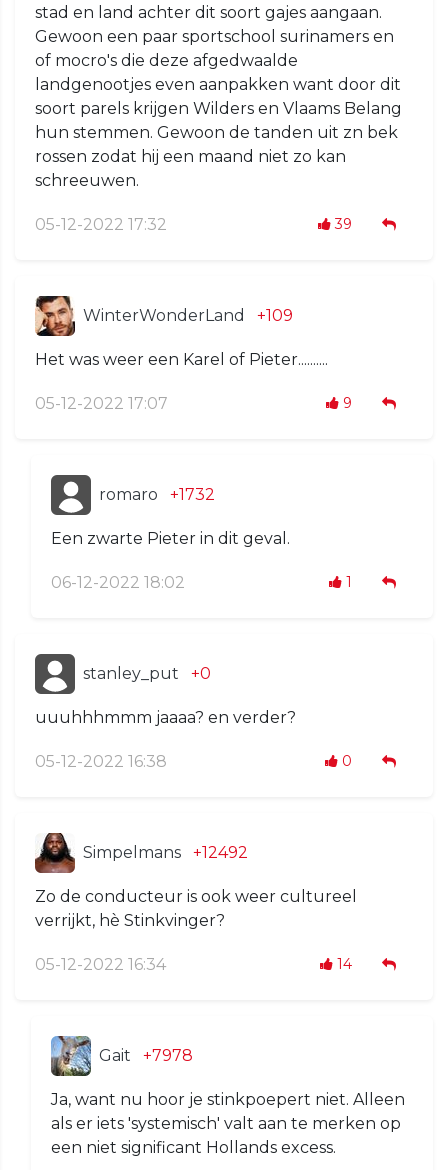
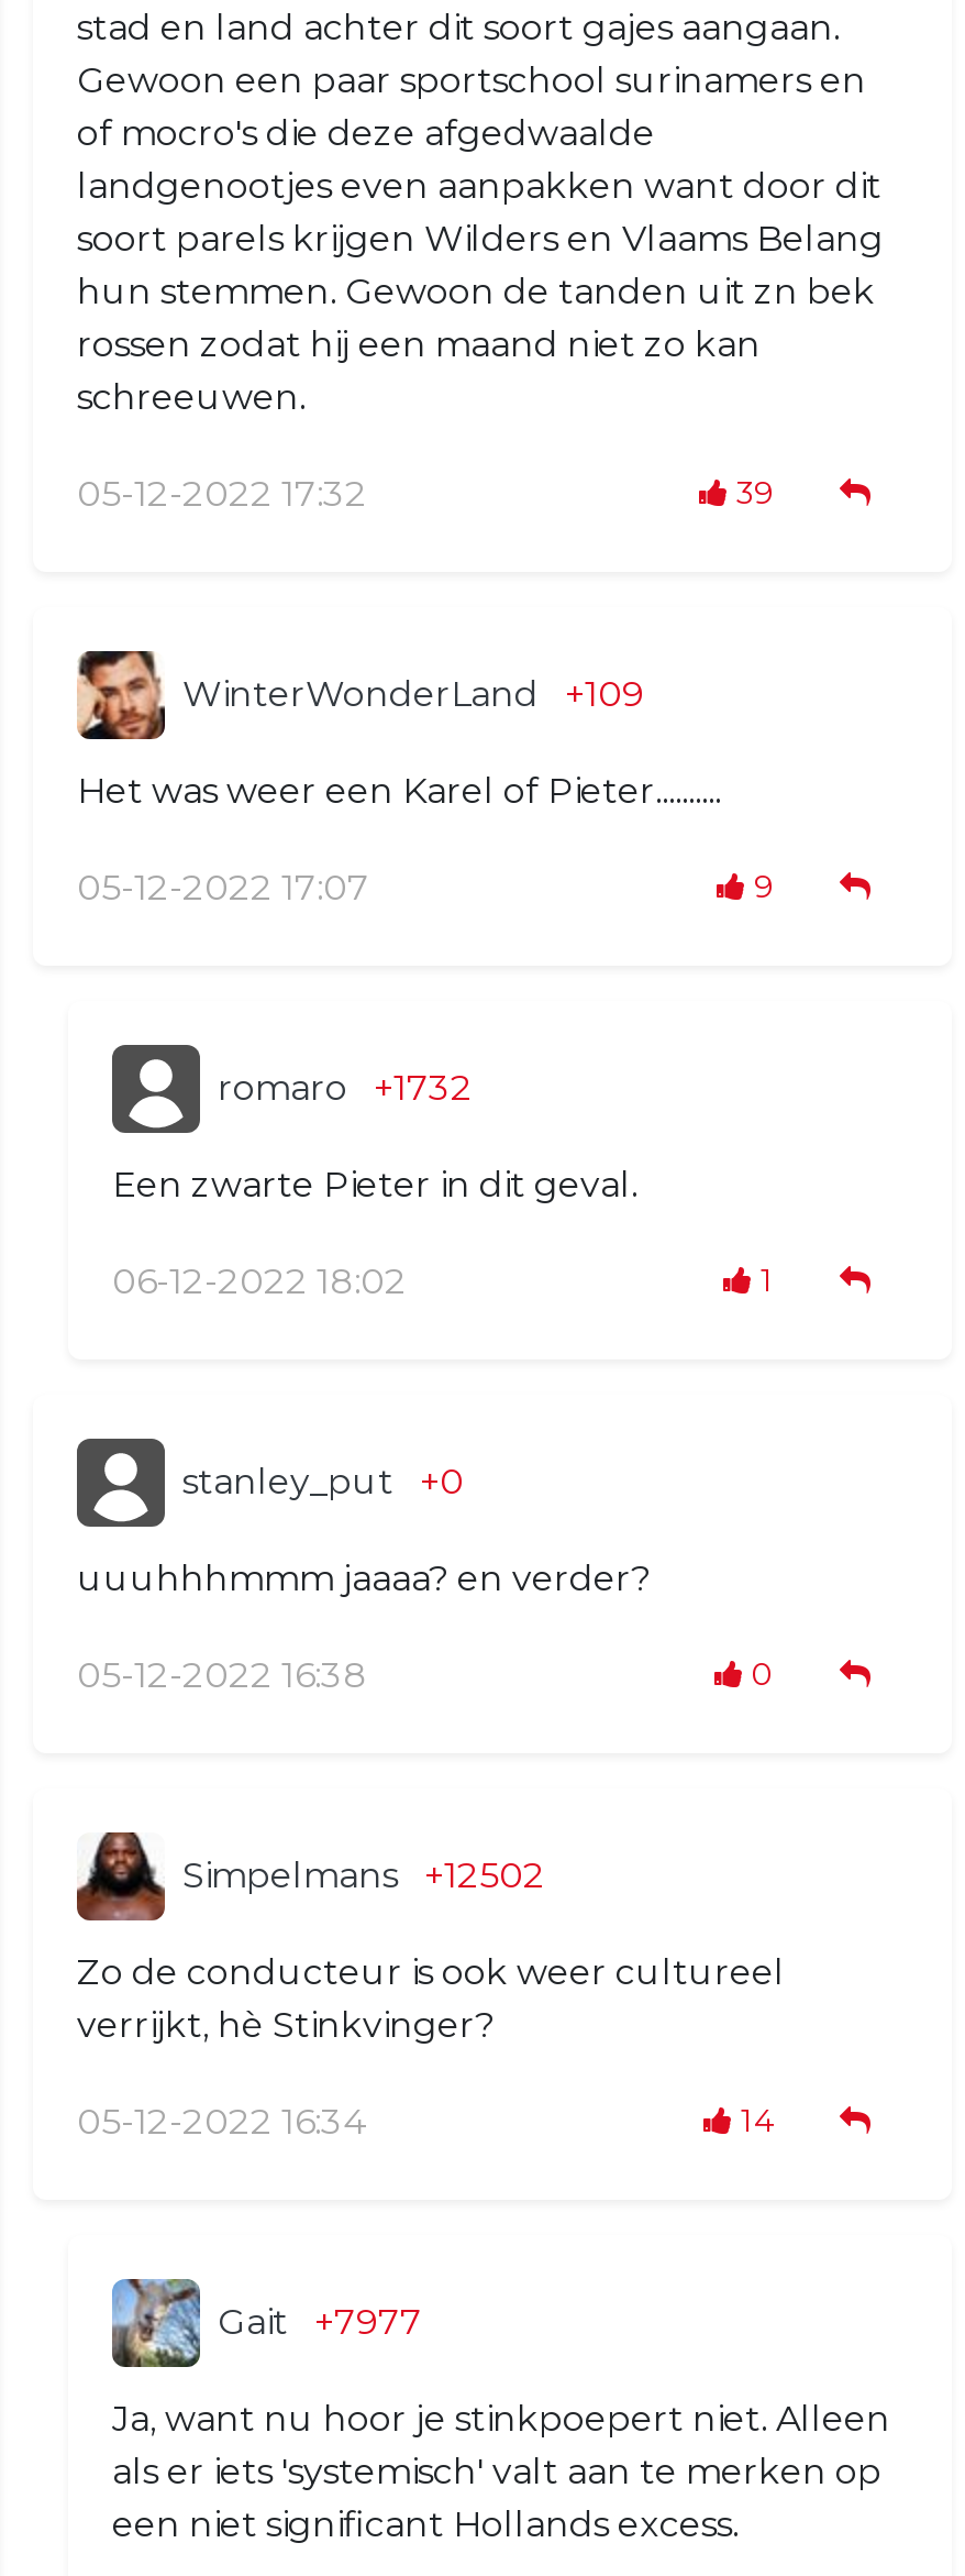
- Simpelmans +12492
+ Simpelmans +12502

- Gait +7978
+ Gait +7977
